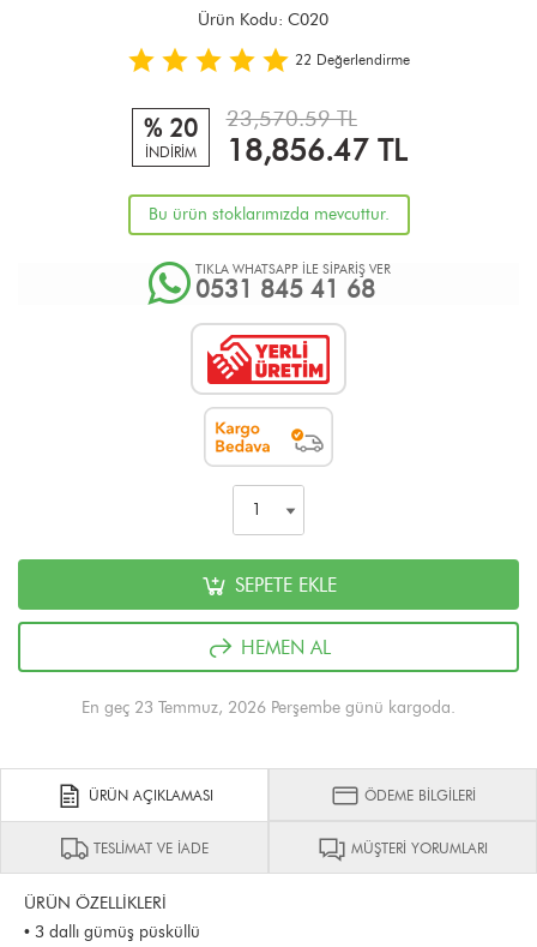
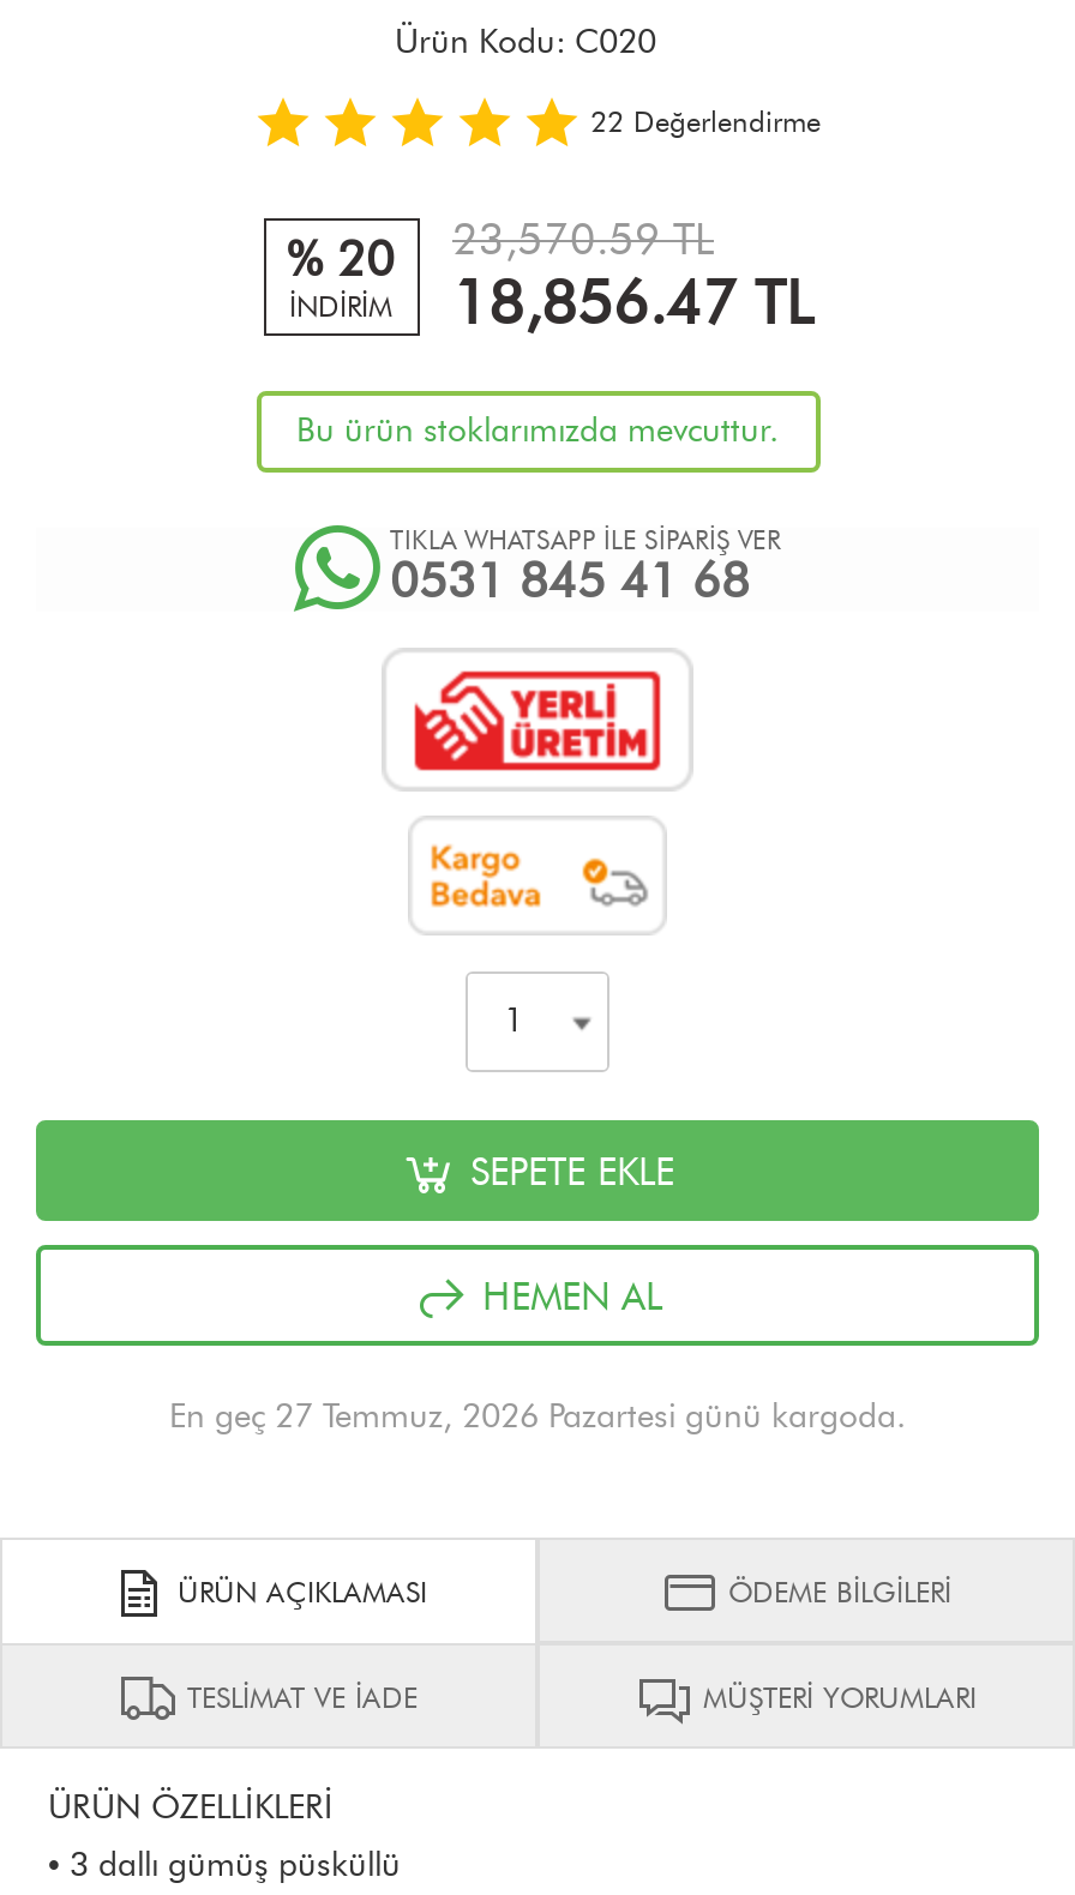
- En geç 23 Temmuz, 2026 Perşembe günü kargoda.
+ En geç 27 Temmuz, 2026 Pazartesi günü kargoda.
